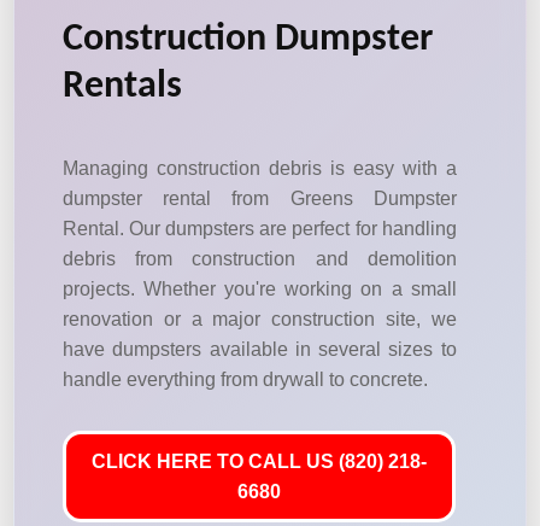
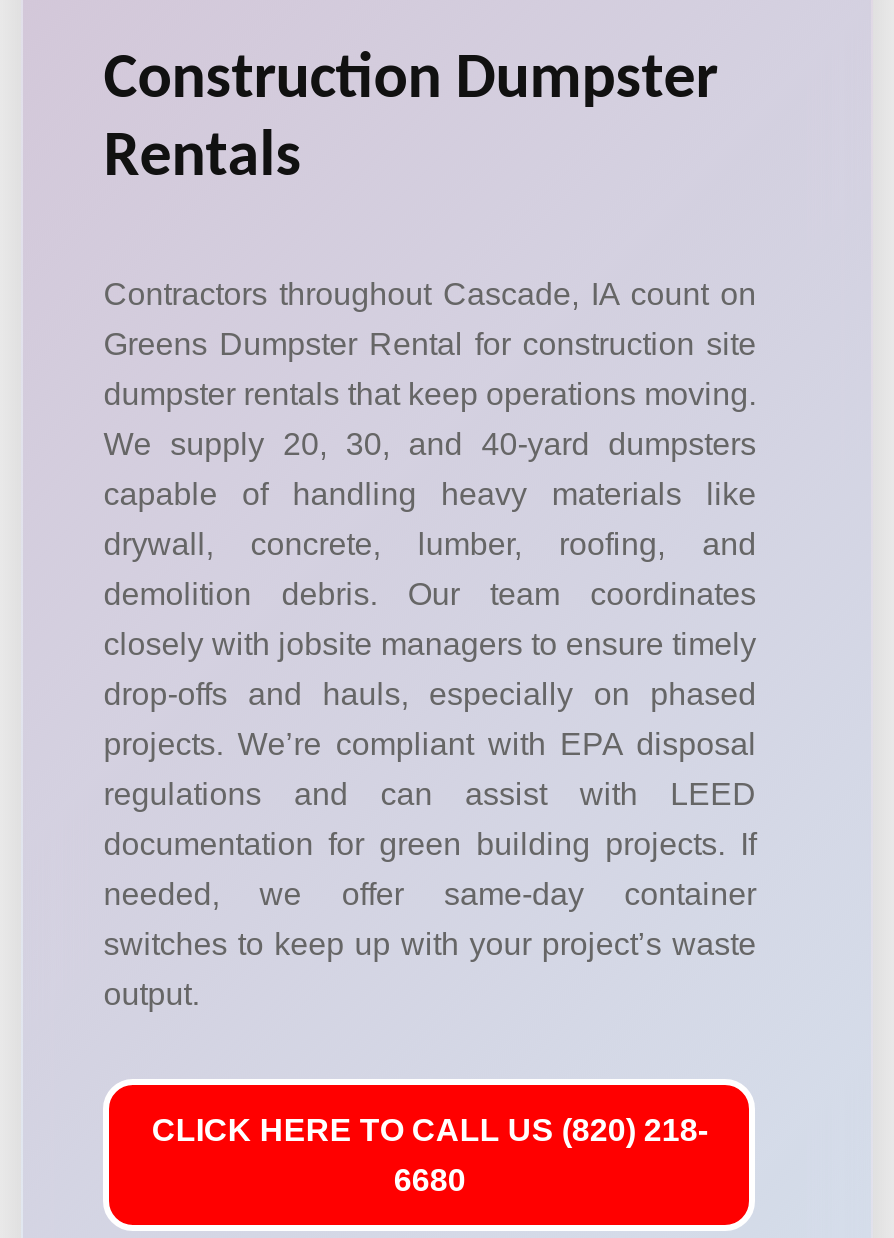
- Managing construction debris is easy with a
- dumpster rental from Greens Dumpster
- Rental. Our dumpsters are perfect for handling
- debris from construction and demolition
- projects. Whether you're working on a small
- renovation or a major construction site, we
- have dumpsters available in several sizes to
- handle everything from drywall to concrete.
+ Contractors throughout Cascade, IA count on
+ Greens Dumpster Rental for construction site
+ dumpster rentals that keep operations moving.
+ We supply 20, 30, and 40-yard dumpsters
+ capable of handling heavy materials like
+ drywall, concrete, lumber, roofing, and
+ demolition debris. Our team coordinates
+ closely with jobsite managers to ensure timely
+ drop-offs and hauls, especially on phased
+ projects. We’re compliant with EPA disposal
+ regulations and can assist with LEED
+ documentation for green building projects. If
+ needed, we offer same-day container
+ switches to keep up with your project’s waste
+ output.
